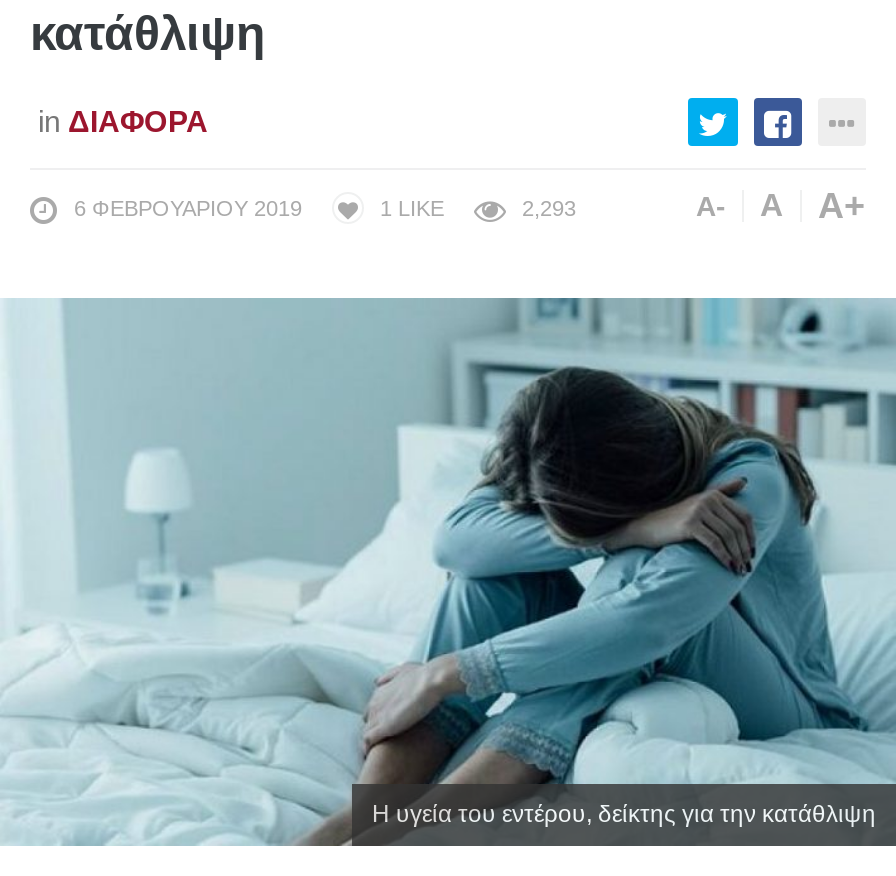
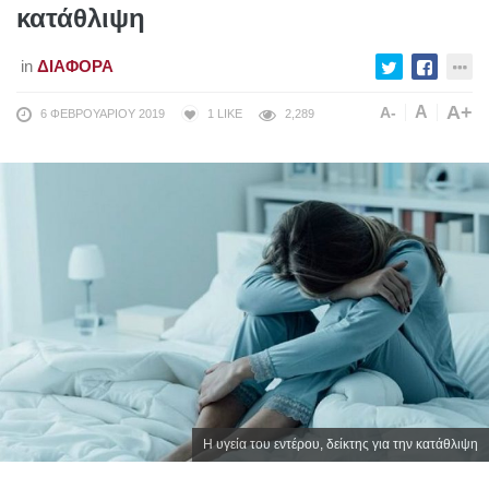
- 2,293
+ 2,289
